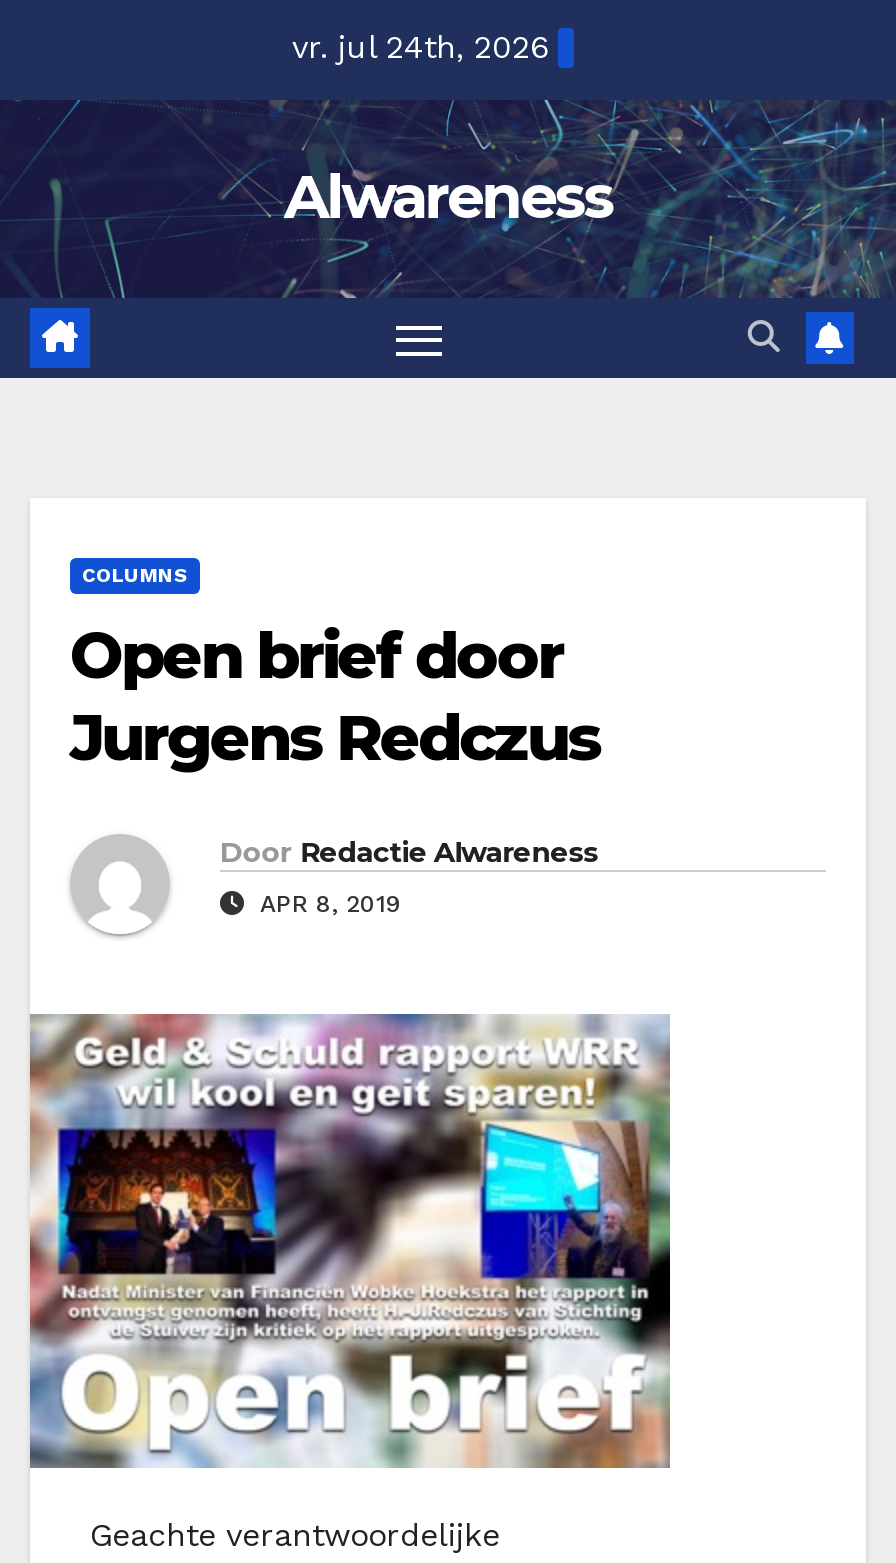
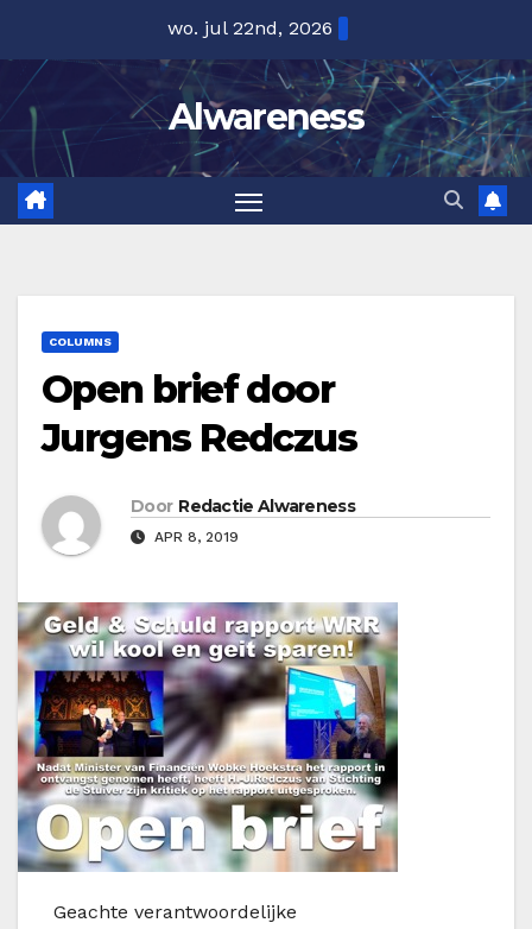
- vr. jul 24th, 2026
+ wo. jul 22nd, 2026
